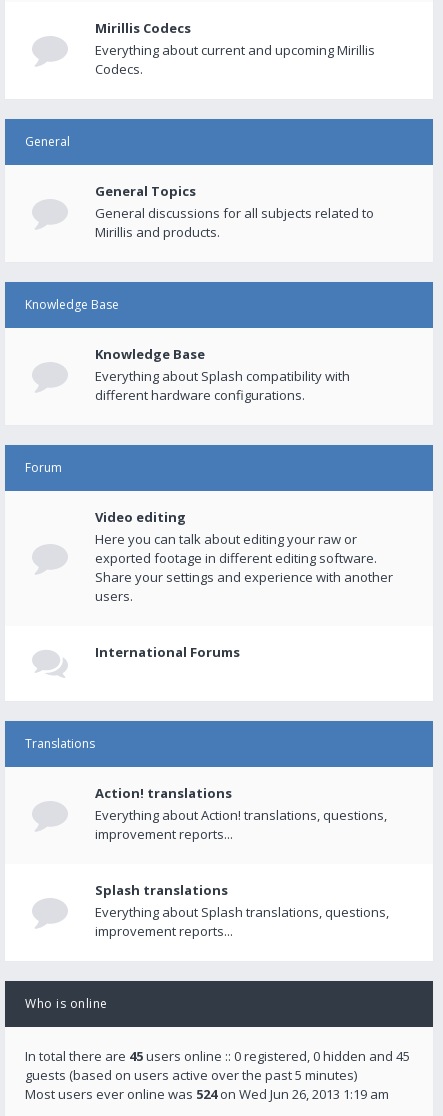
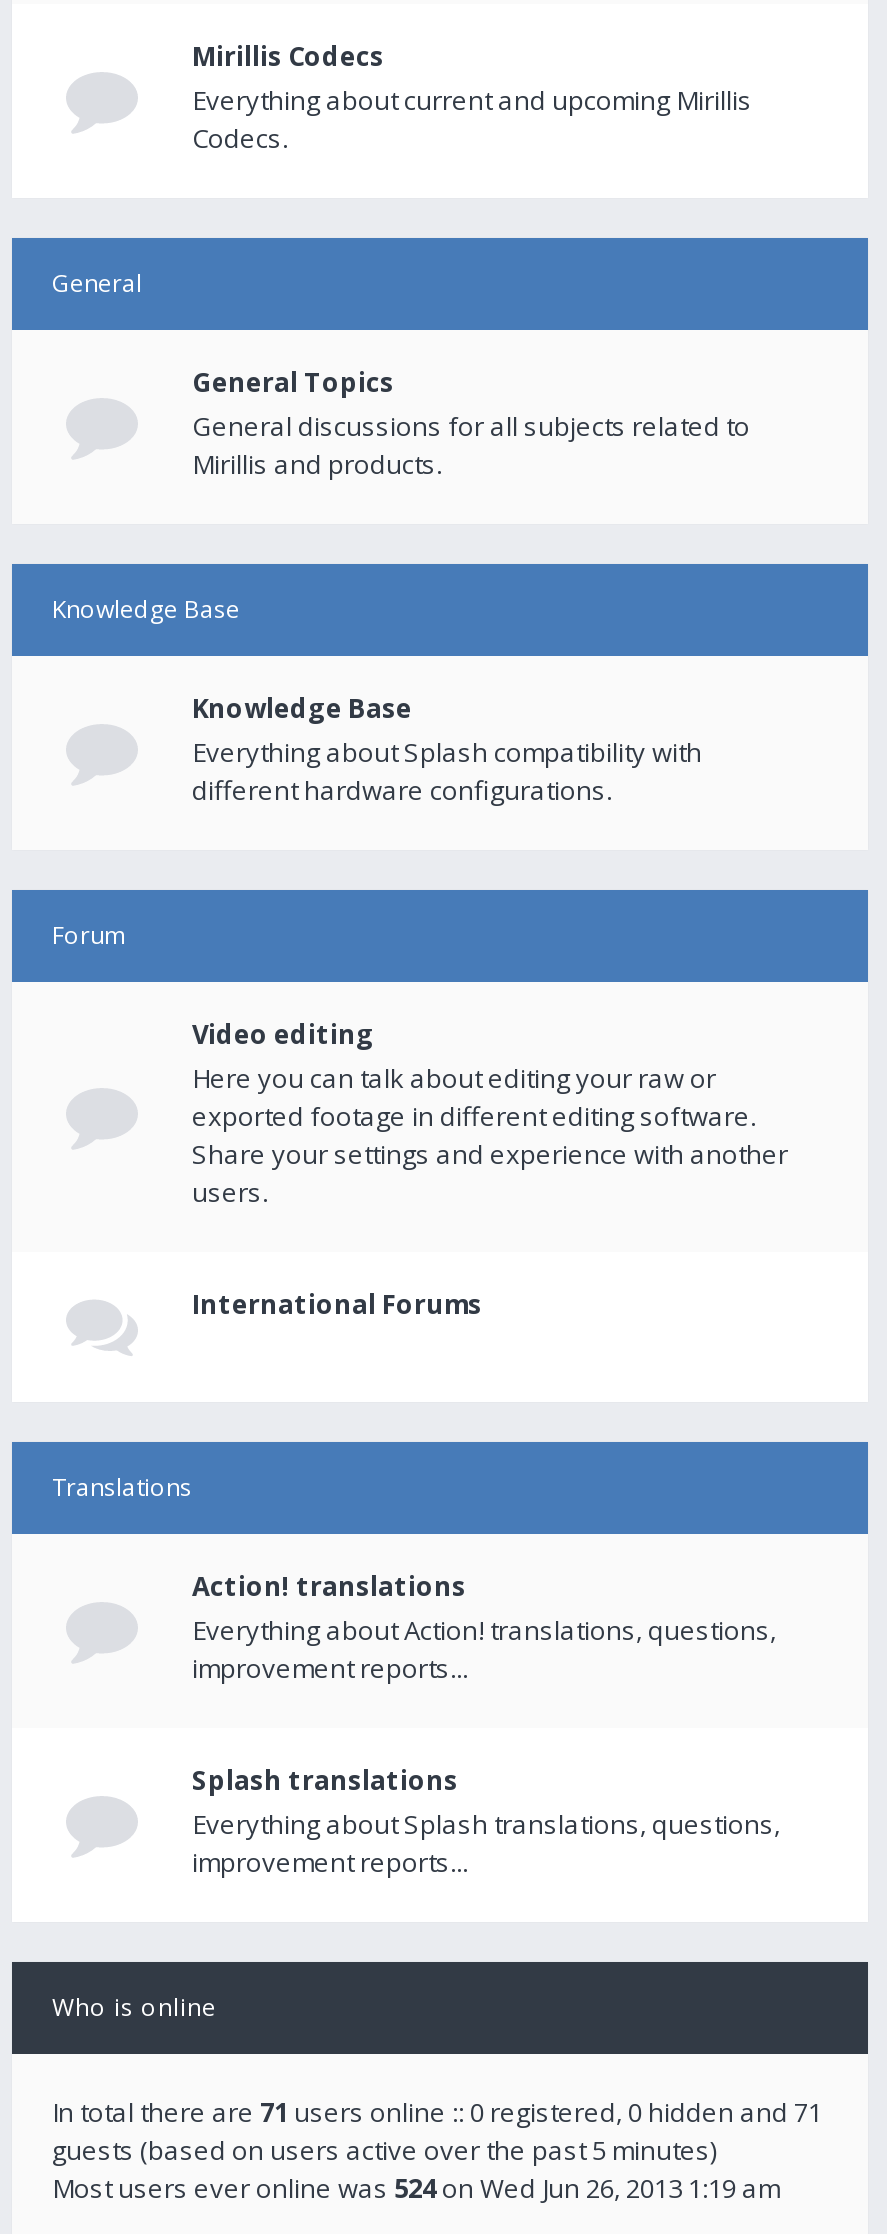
- In total there are 45 users online :: 0 registered, 0 hidden and 45
+ In total there are 71 users online :: 0 registered, 0 hidden and 71
